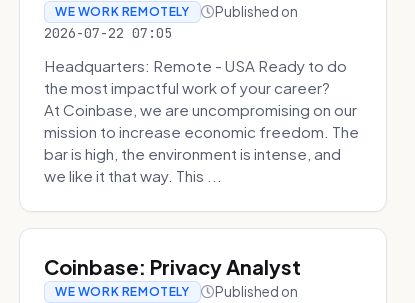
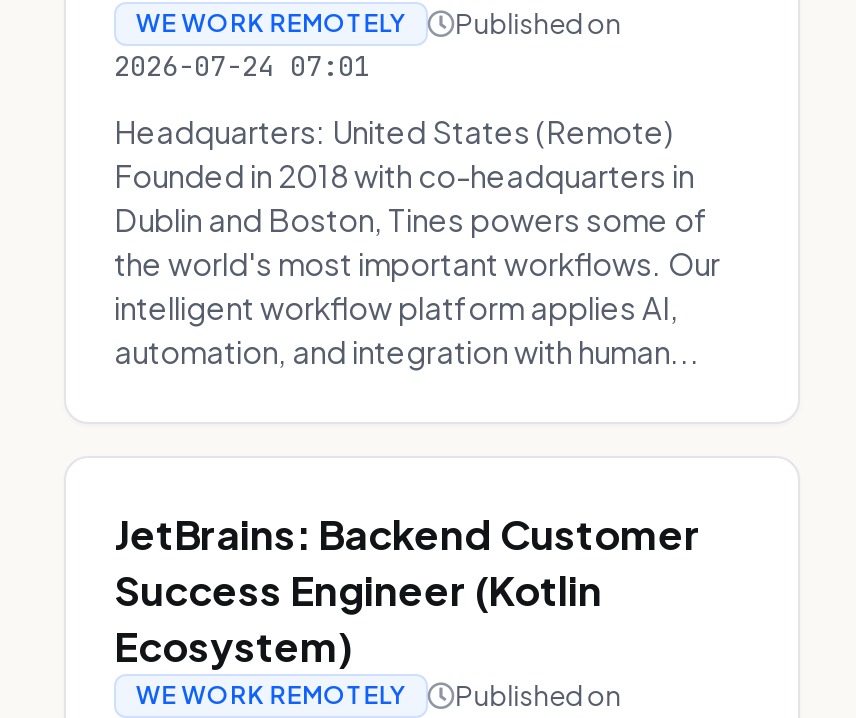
- 2026-07-22 07:05
+ 2026-07-24 07:01

- Headquarters: Remote - USA Ready to do
- the most impactful work of your career?
- At Coinbase, we are uncompromising on our
- mission to increase economic freedom. The
- bar is high, the environment is intense, and
- we like it that way. This ...
+ Headquarters: United States (Remote)
+ Founded in 2018 with co-headquarters in
+ Dublin and Boston, Tines powers some of
+ the world's most important workflows. Our
+ intelligent workflow platform applies AI,
+ automation, and integration with human...

- Coinbase: Privacy Analyst
+ JetBrains: Backend Customer
+ Success Engineer (Kotlin
+ Ecosystem)
